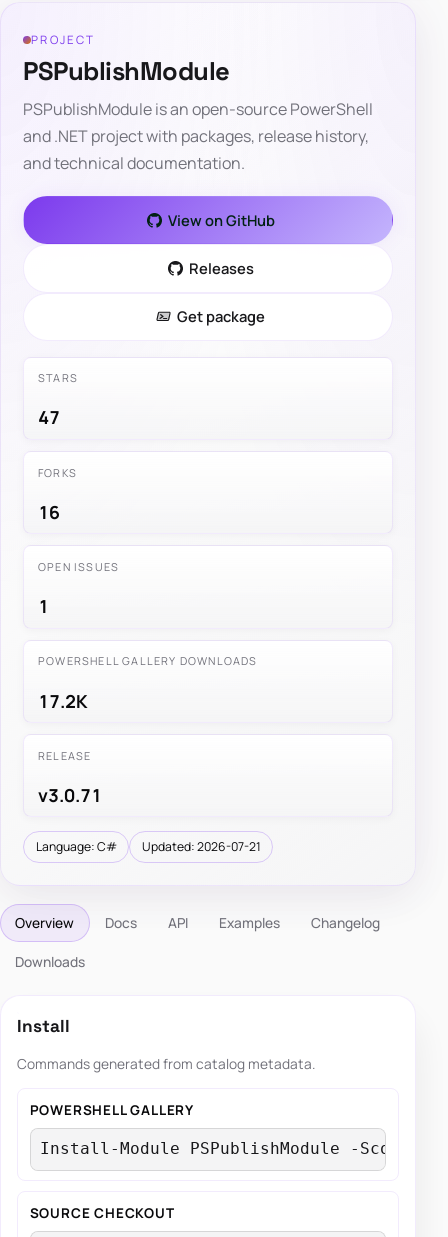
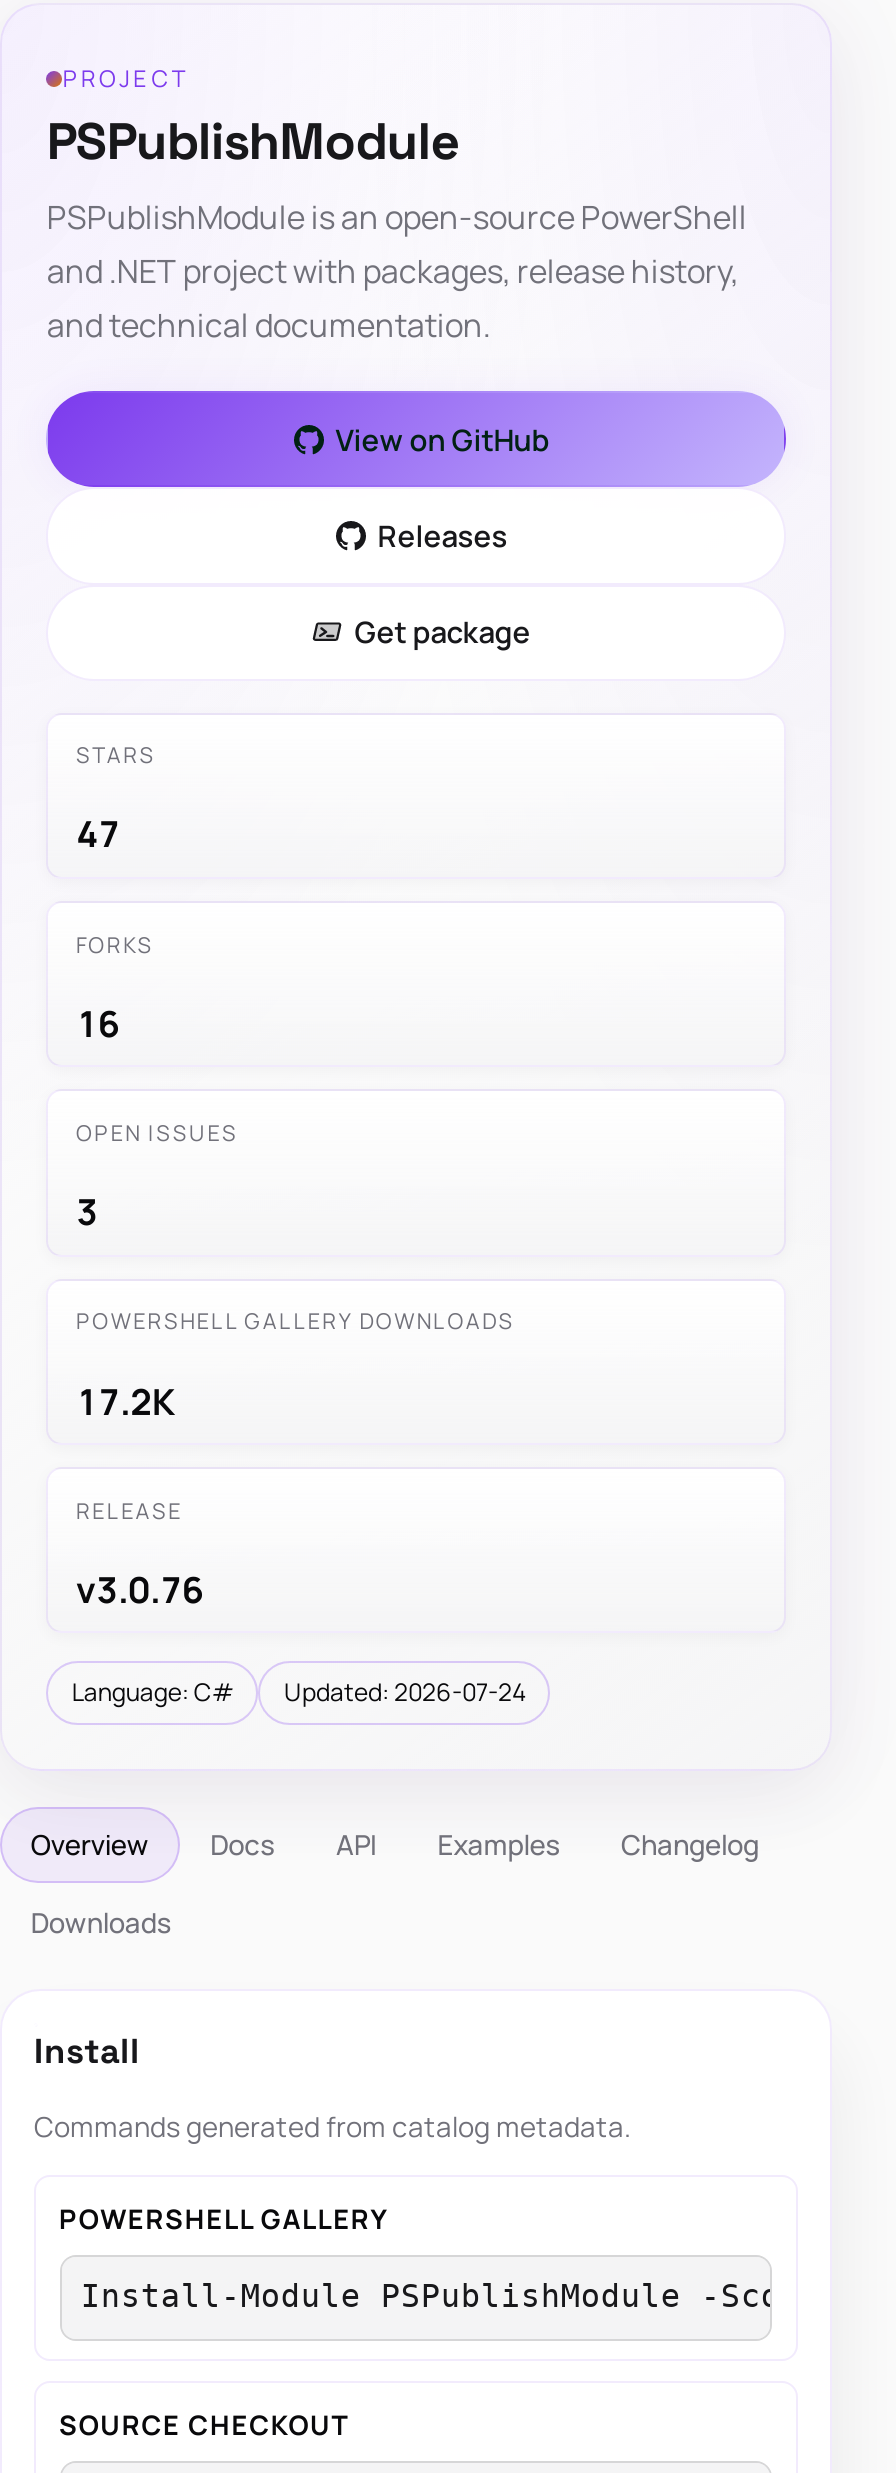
- 1
+ 3

- v3.0.71
+ v3.0.76

- Language: C# Updated: 2026-07-21
+ Language: C# Updated: 2026-07-24
